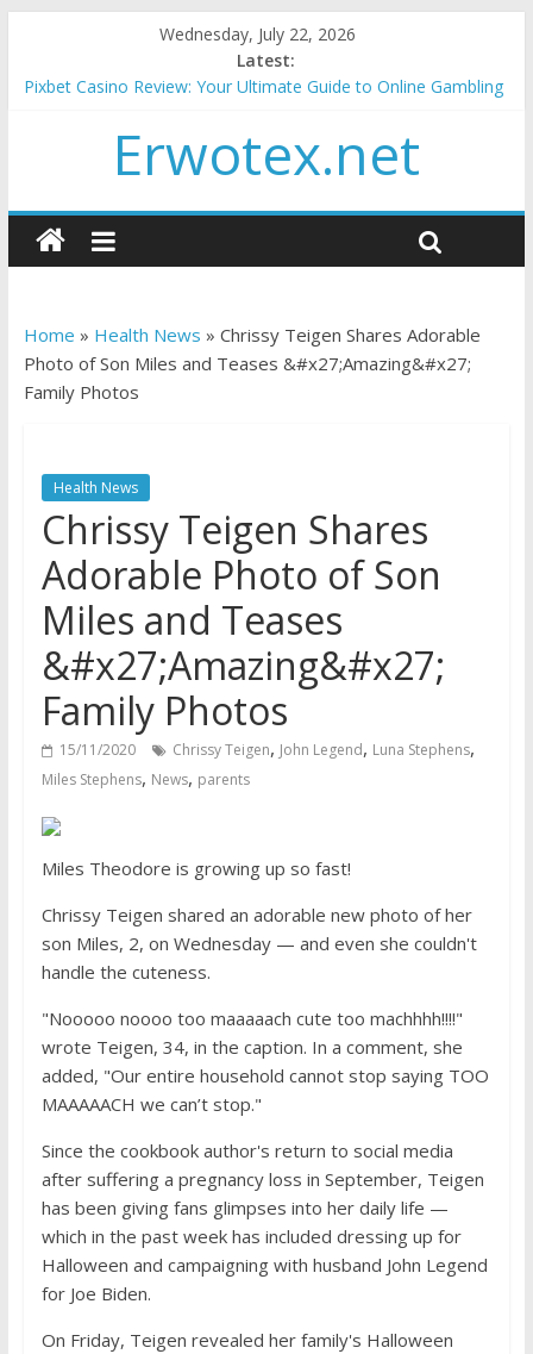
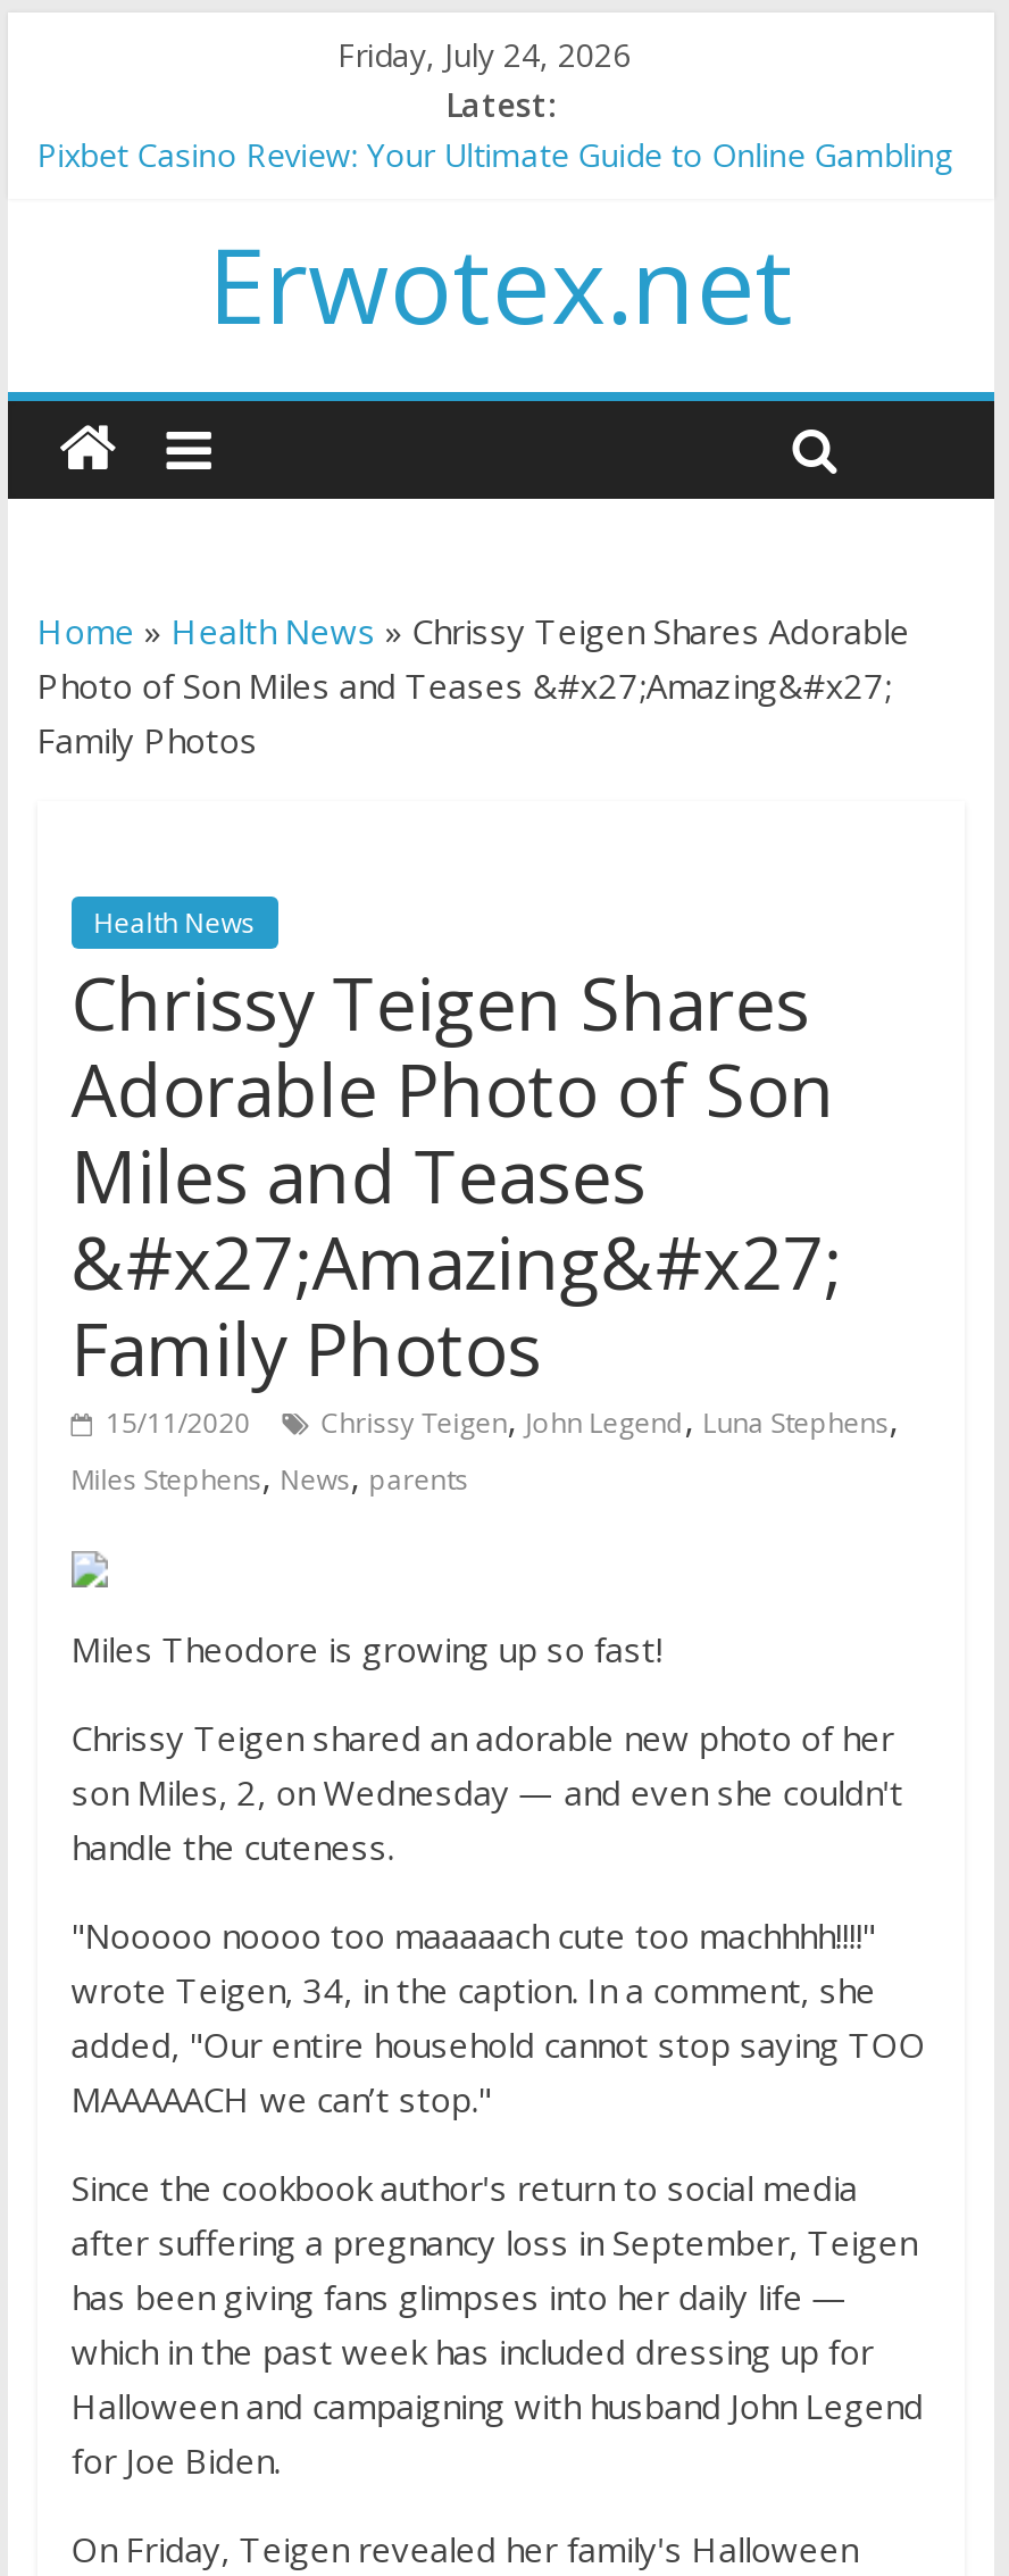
- Wednesday, July 22, 2026
+ Friday, July 24, 2026
